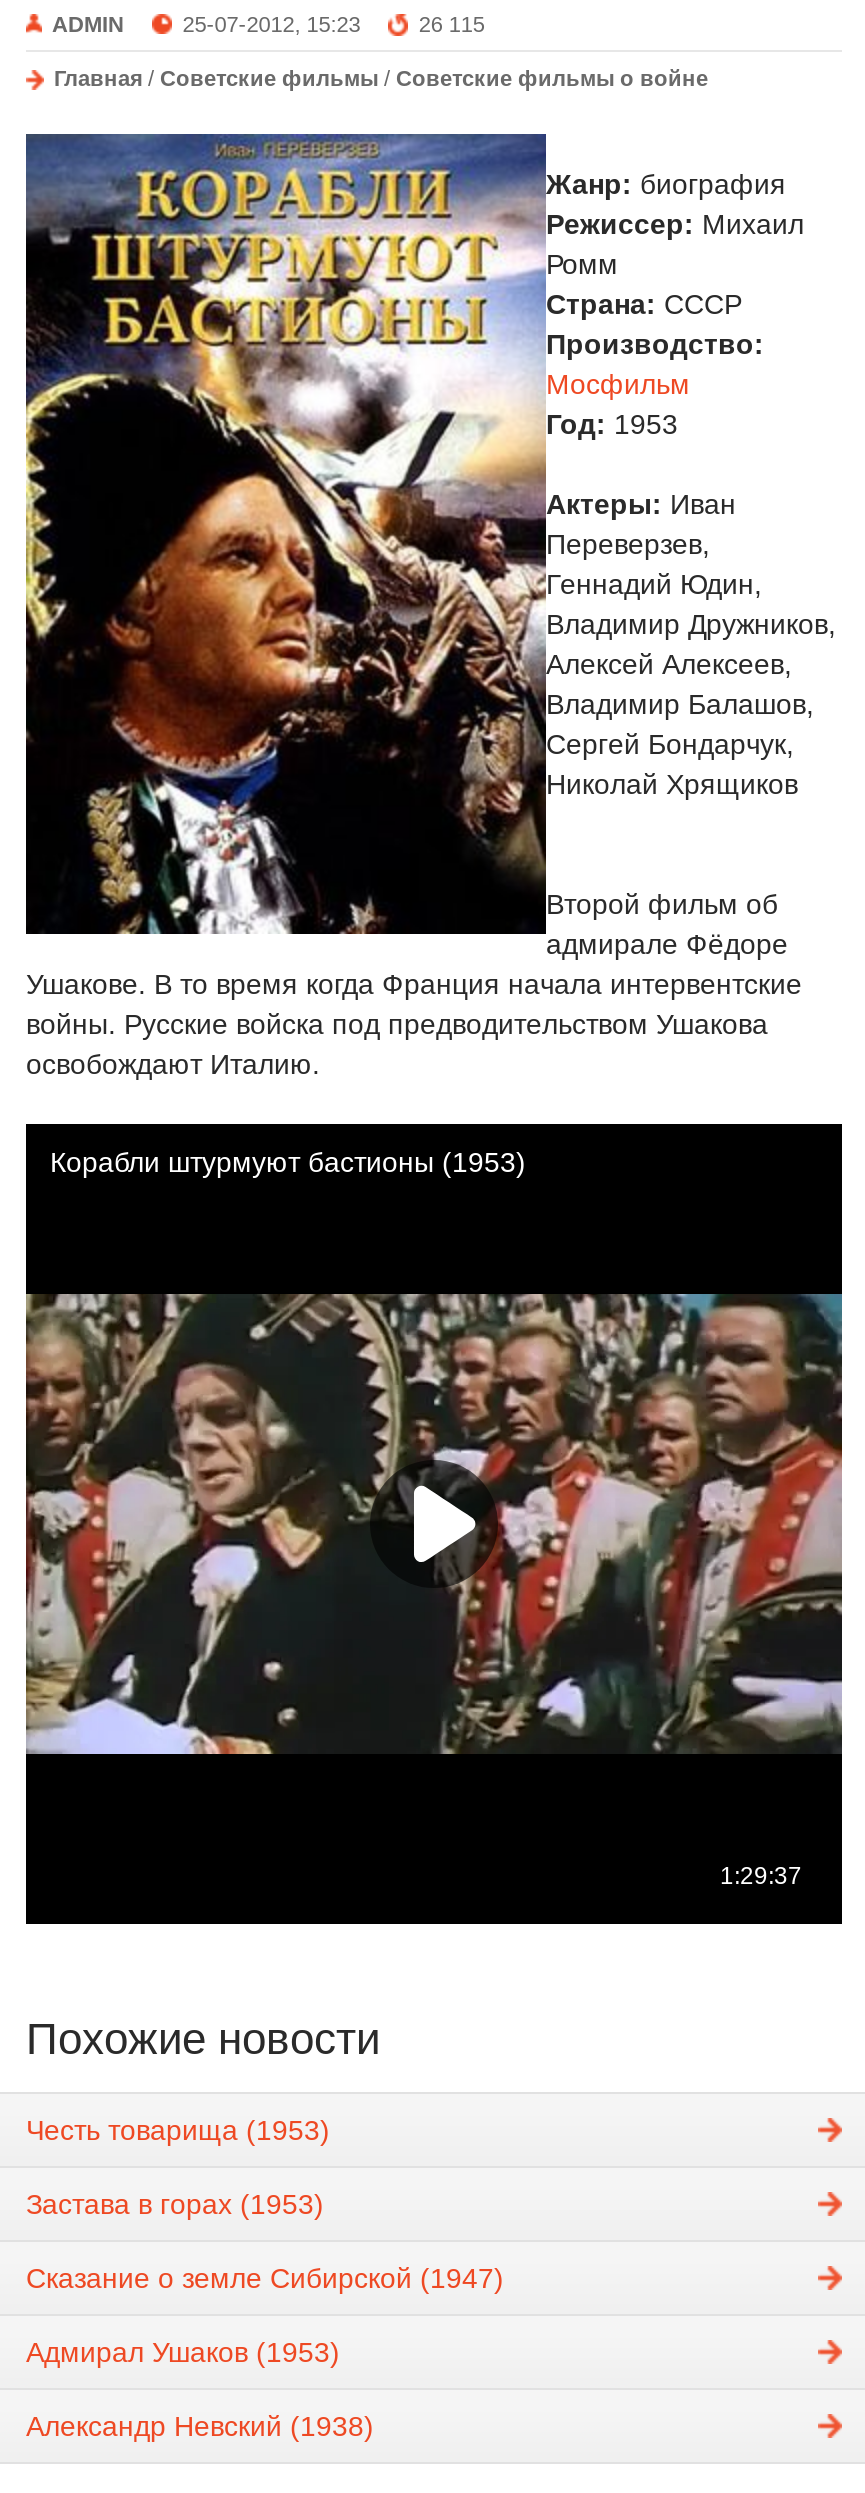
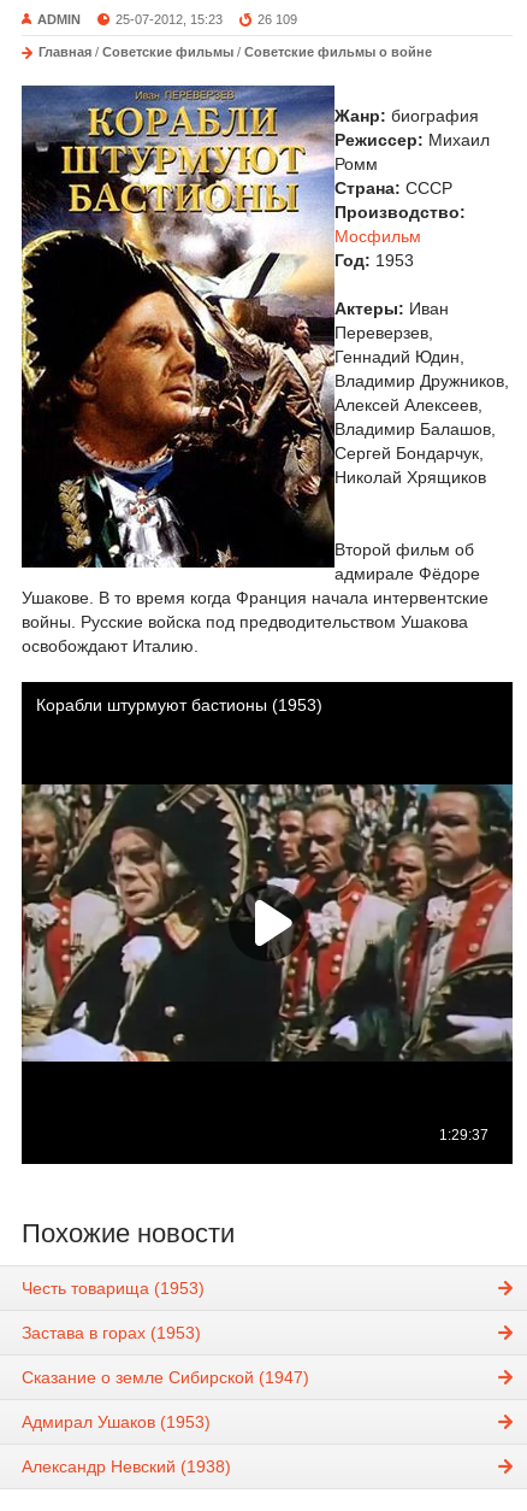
- 26 115
+ 26 109
